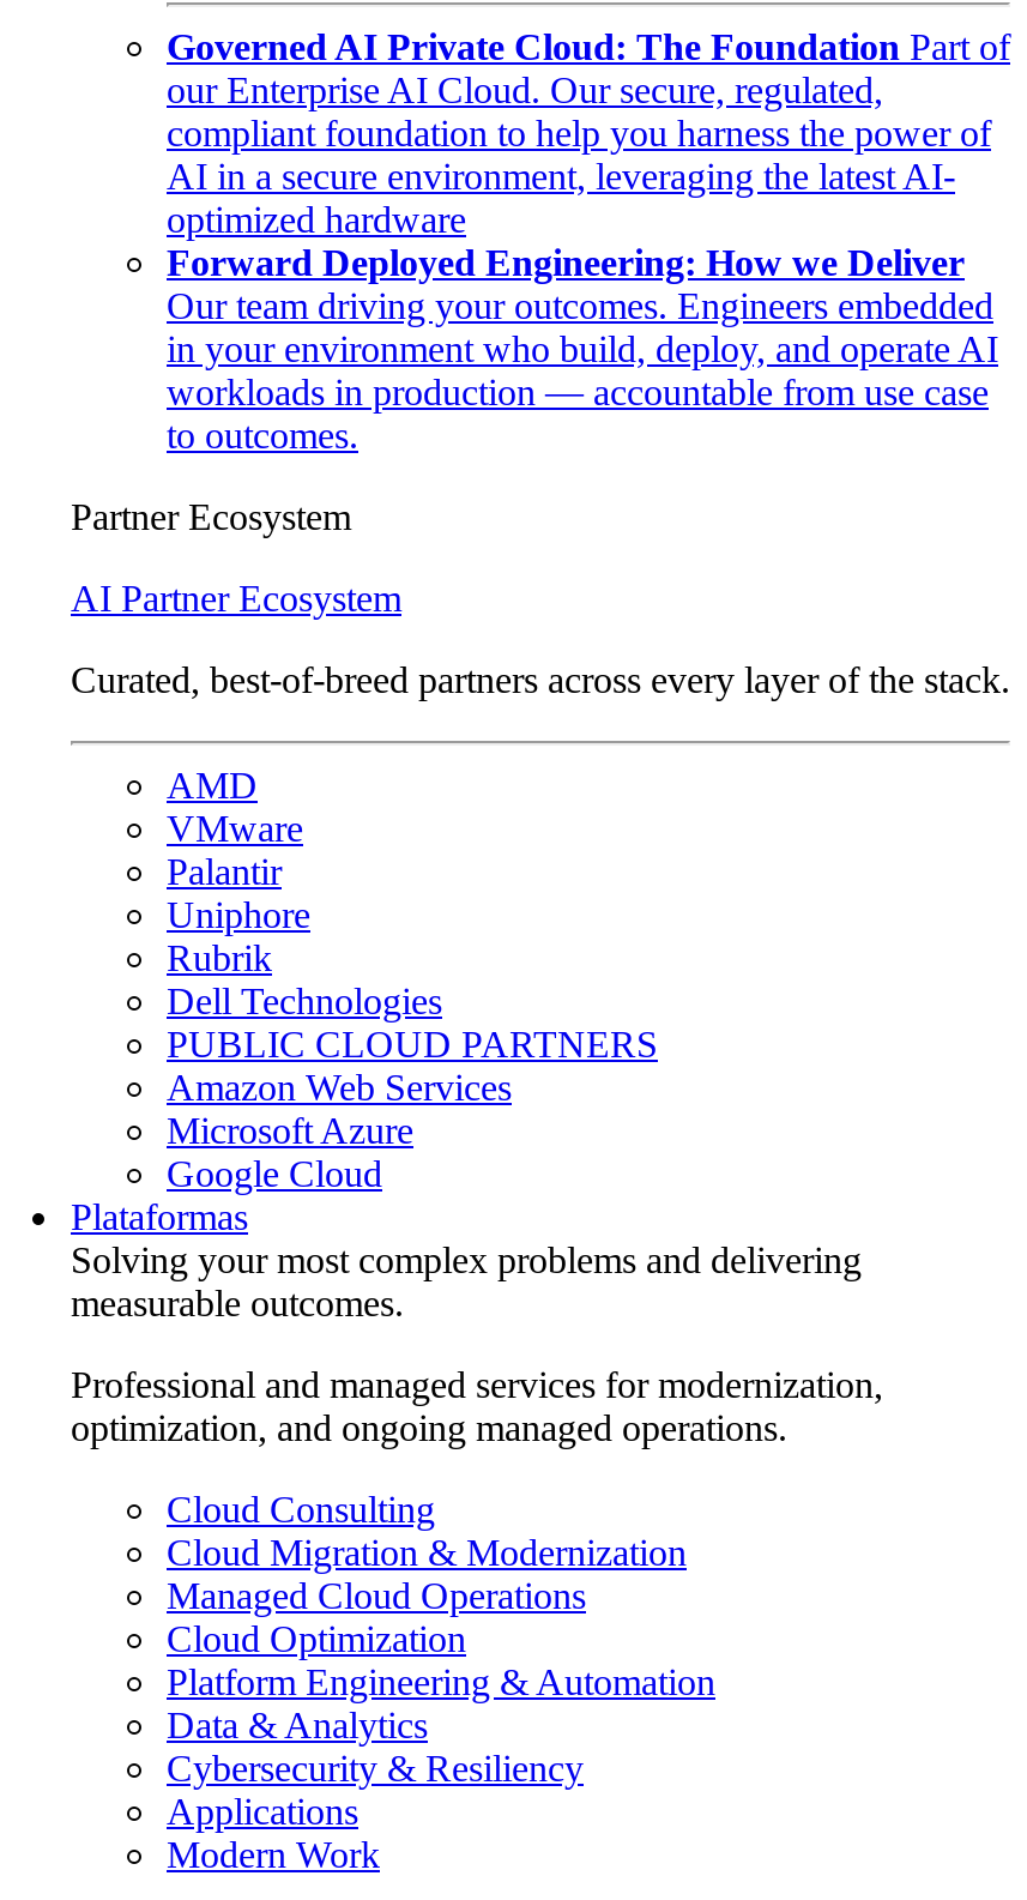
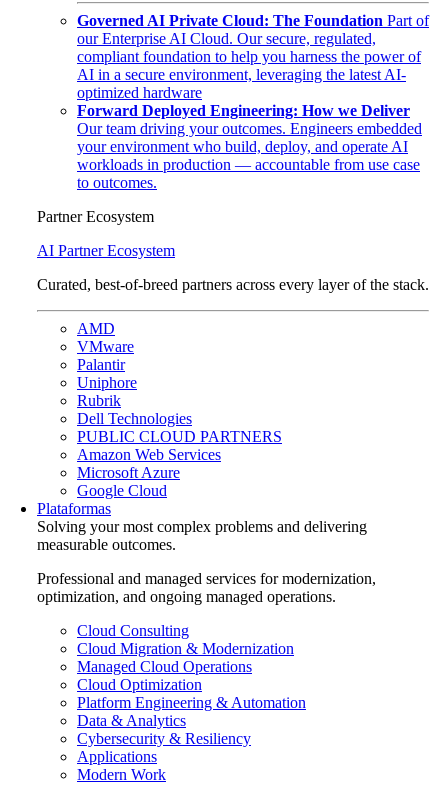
- in your environment who build, deploy, and operate AI
+ your environment who build, deploy, and operate AI
